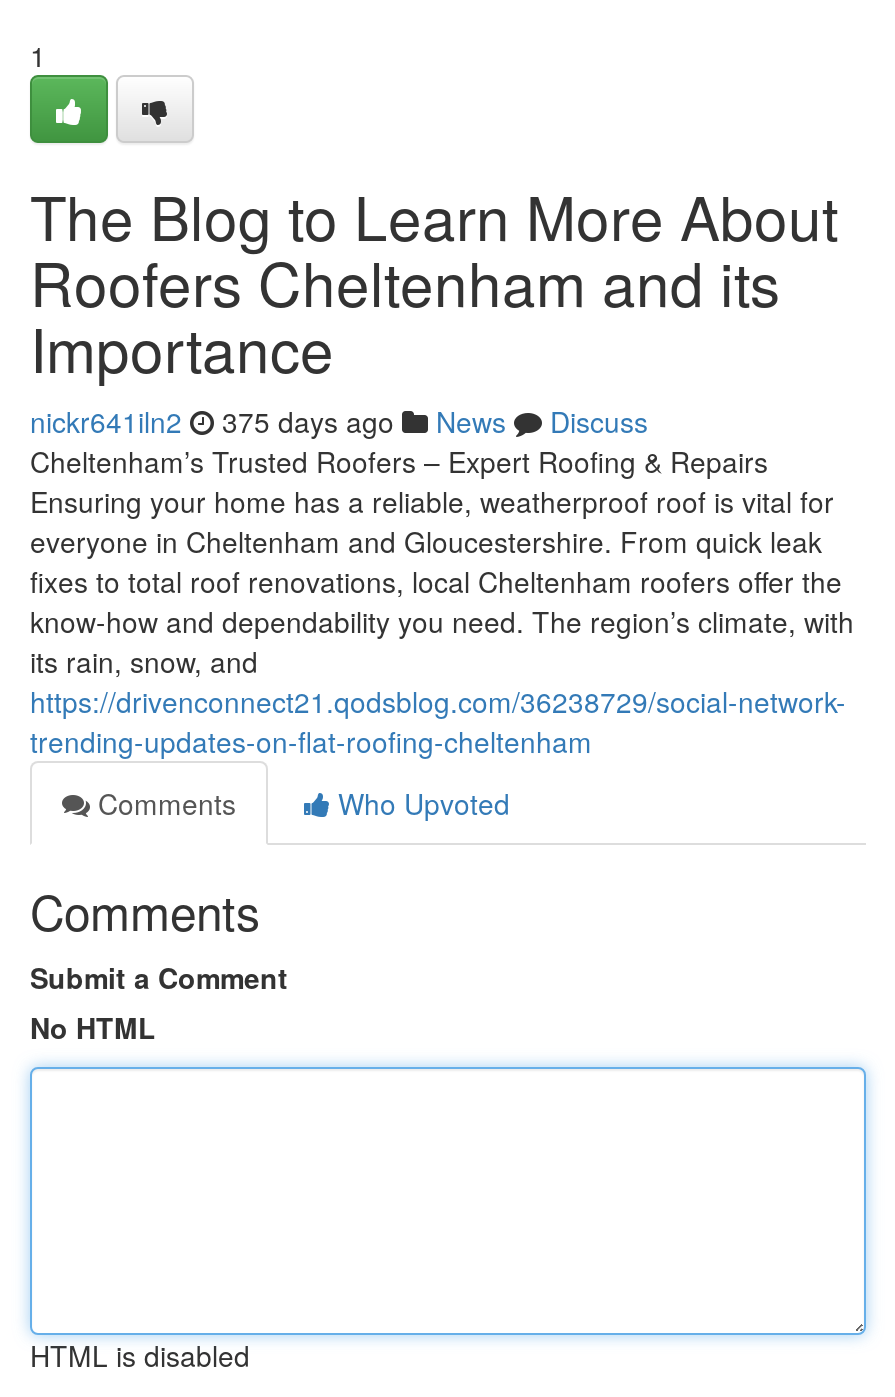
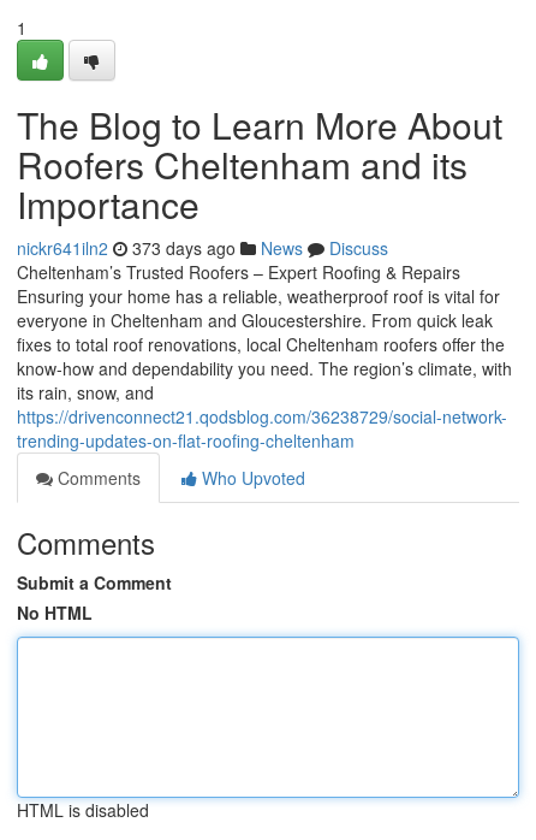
- nickr641iln2 375 days ago News Discuss
+ nickr641iln2 373 days ago News Discuss
